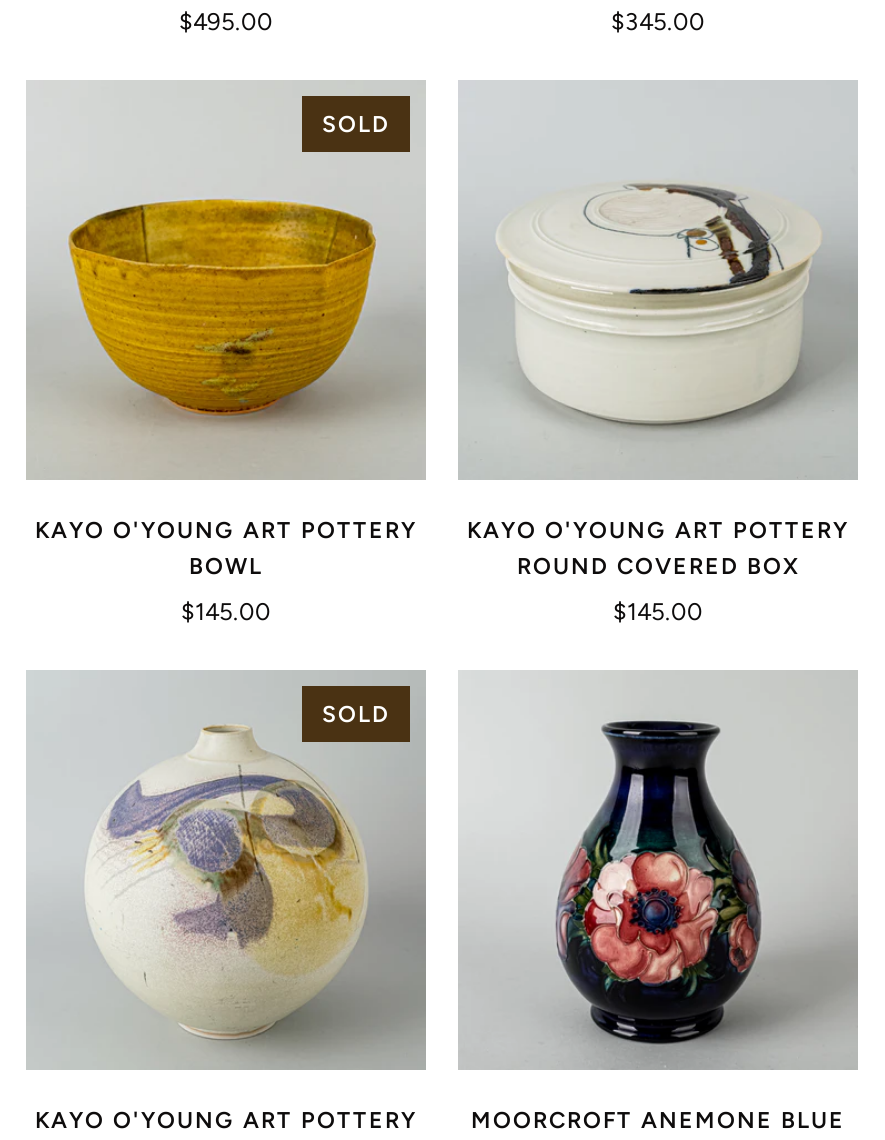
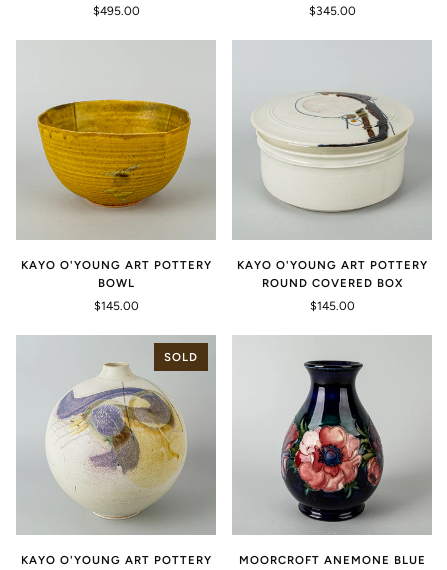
- SOLD
